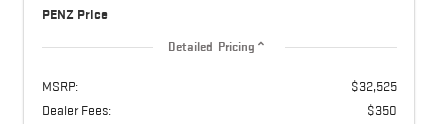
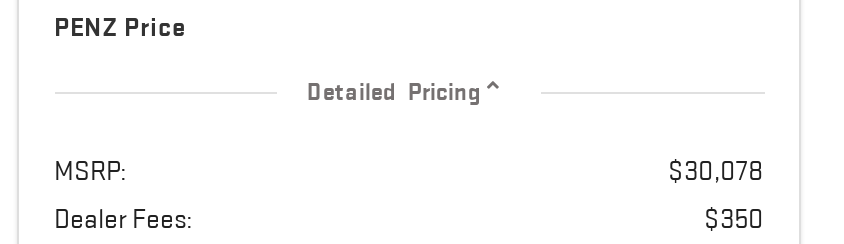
- $32,525
+ $30,078
